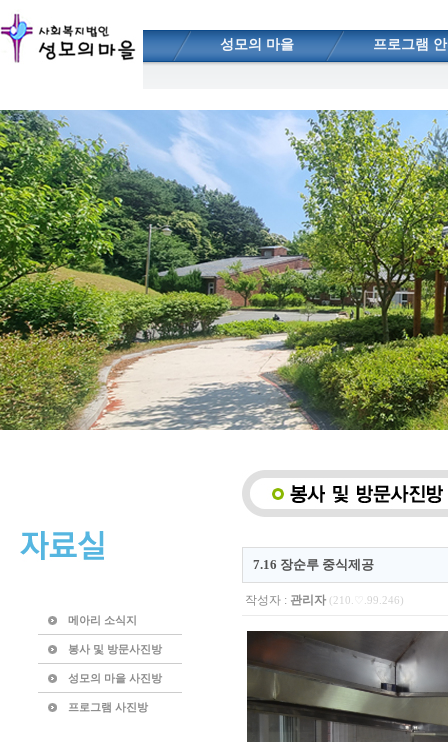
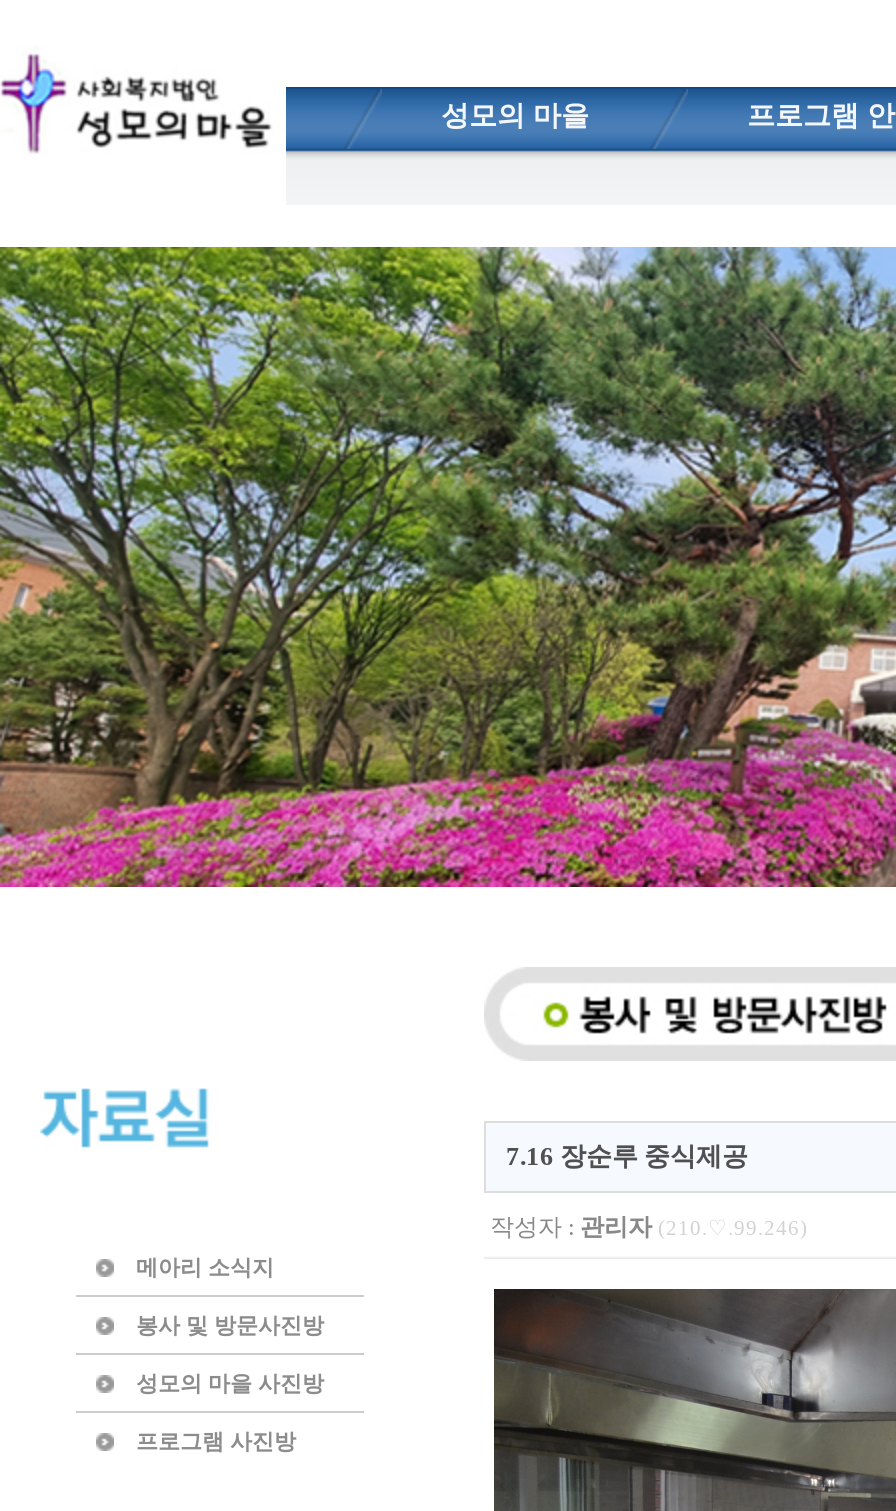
- [image]
+ [image]
